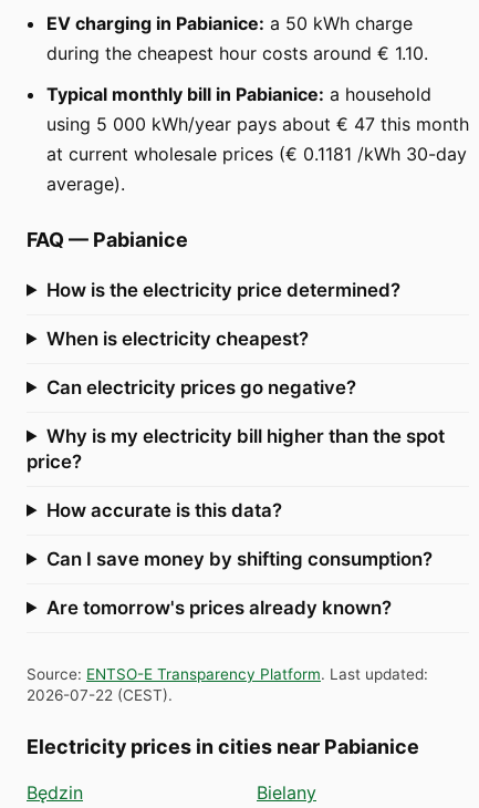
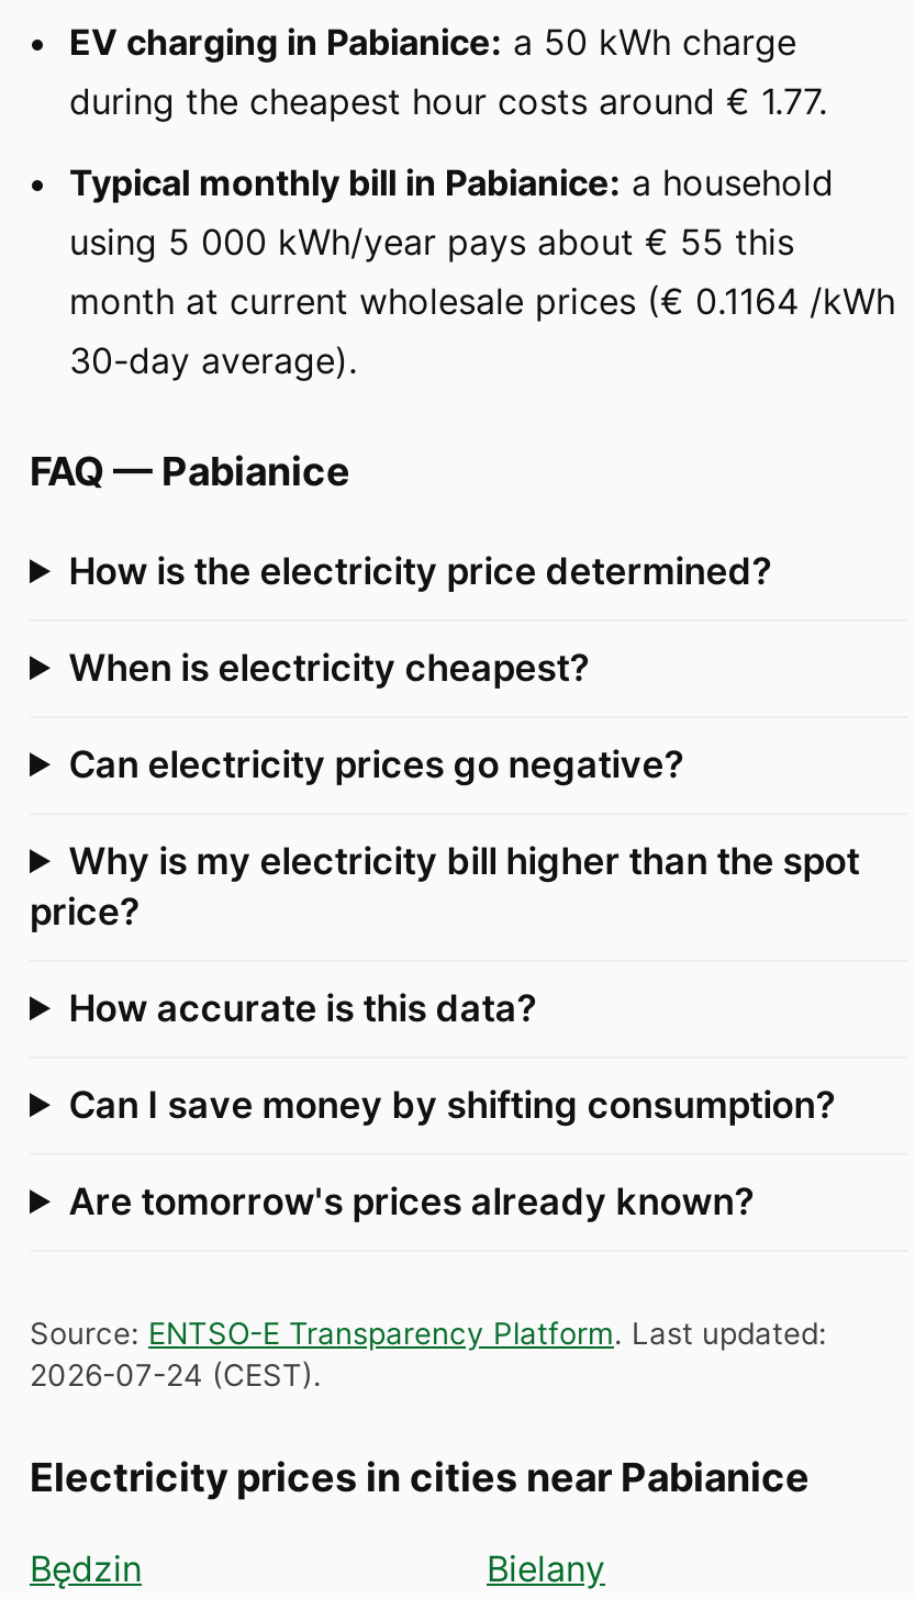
- during the cheapest hour costs around € 1.10.
+ during the cheapest hour costs around € 1.77.

- using 5 000 kWh/year pays about € 47 this month
- at current wholesale prices (€ 0.1181 /kWh 30-day
- average).
+ using 5 000 kWh/year pays about € 55 this
+ month at current wholesale prices (€ 0.1164 /kWh
+ 30-day average).

- 2026-07-22 (CEST).
+ 2026-07-24 (CEST).
